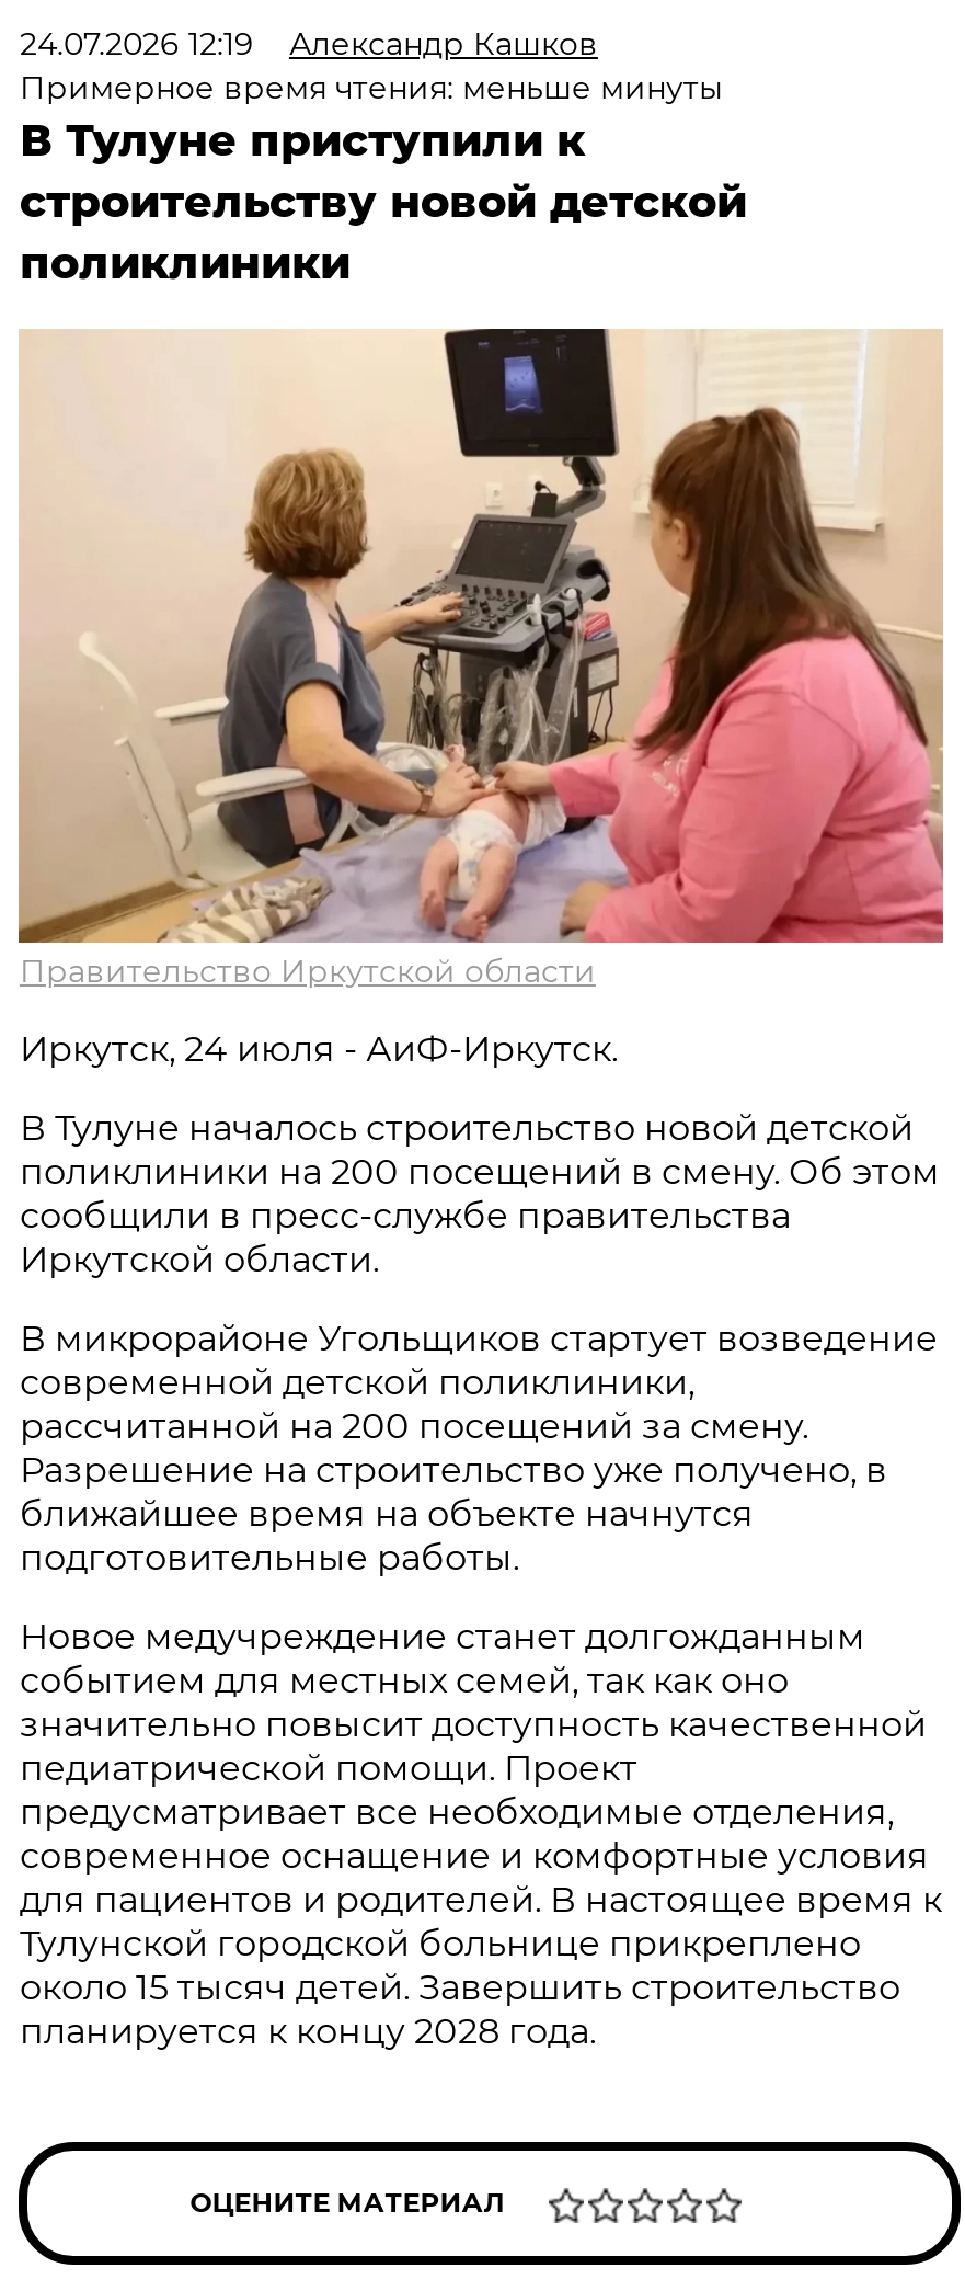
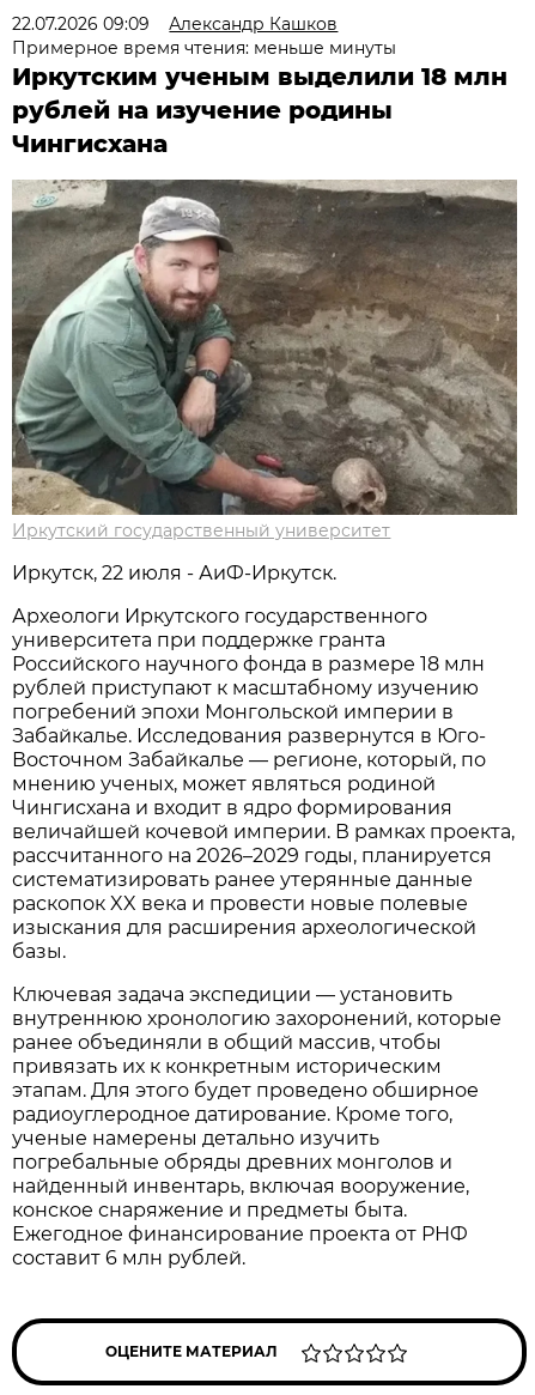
- 24.07.2026 12:19 Александр Кашков
+ 22.07.2026 09:09 Александр Кашков

- В Тулуне приступили к
- строительству новой детской
- поликлиники
+ Иркутским ученым выделили 18 млн
+ рублей на изучение родины
+ Чингисхана

- [image]
- Правительство Иркутской области
- Иркутск, 24 июля - АиФ-Иркутск.
- В Тулуне началось строительство новой детской
- поликлиники на 200 посещений в смену. Об этом
- сообщили в пресс-службе правительства
- Иркутской области.
- В микрорайоне Угольщиков стартует возведение
- современной детской поликлиники,
- рассчитанной на 200 посещений за смену.
- Разрешение на строительство уже получено, в
- ближайшее время на объекте начнутся
- подготовительные работы.
- Новое медучреждение станет долгожданным
- событием для местных семей, так как оно
- значительно повысит доступность качественной
- педиатрической помощи. Проект
- предусматривает все необходимые отделения,
- современное оснащение и комфортные условия
- для пациентов и родителей. В настоящее время к
- Тулунской городской больнице прикреплено
- около 15 тысяч детей. Завершить строительство
- планируется к концу 2028 года.
+ [image]
+ Иркутский государственный университет
+ Иркутск, 22 июля - АиФ-Иркутск.
+ Археологи Иркутского государственного
+ университета при поддержке гранта
+ Российского научного фонда в размере 18 млн
+ рублей приступают к масштабному изучению
+ погребений эпохи Монгольской империи в
+ Забайкалье. Исследования развернутся в Юго-
+ Восточном Забайкалье — регионе, который, по
+ мнению ученых, может являться родиной
+ Чингисхана и входит в ядро формирования
+ величайшей кочевой империи. В рамках проекта,
+ рассчитанного на 2026–2029 годы, планируется
+ систематизировать ранее утерянные данные
+ раскопок XX века и провести новые полевые
+ изыскания для расширения археологической
+ базы.
+ Ключевая задача экспедиции — установить
+ внутреннюю хронологию захоронений, которые
+ ранее объединяли в общий массив, чтобы
+ привязать их к конкретным историческим
+ этапам. Для этого будет проведено обширное
+ радиоуглеродное датирование. Кроме того,
+ ученые намерены детально изучить
+ погребальные обряды древних монголов и
+ найденный инвентарь, включая вооружение,
+ конское снаряжение и предметы быта.
+ Ежегодное финансирование проекта от РНФ
+ составит 6 млн рублей.
